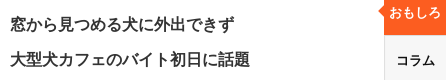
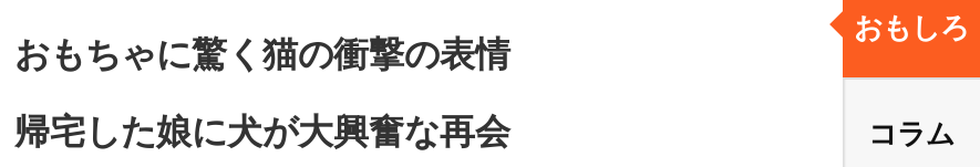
- 窓から見つめる犬に外出できず
+ おもちゃに驚く猫の衝撃の表情

- 大型犬カフェのバイト初日に話題
+ 帰宅した娘に犬が大興奮な再会
